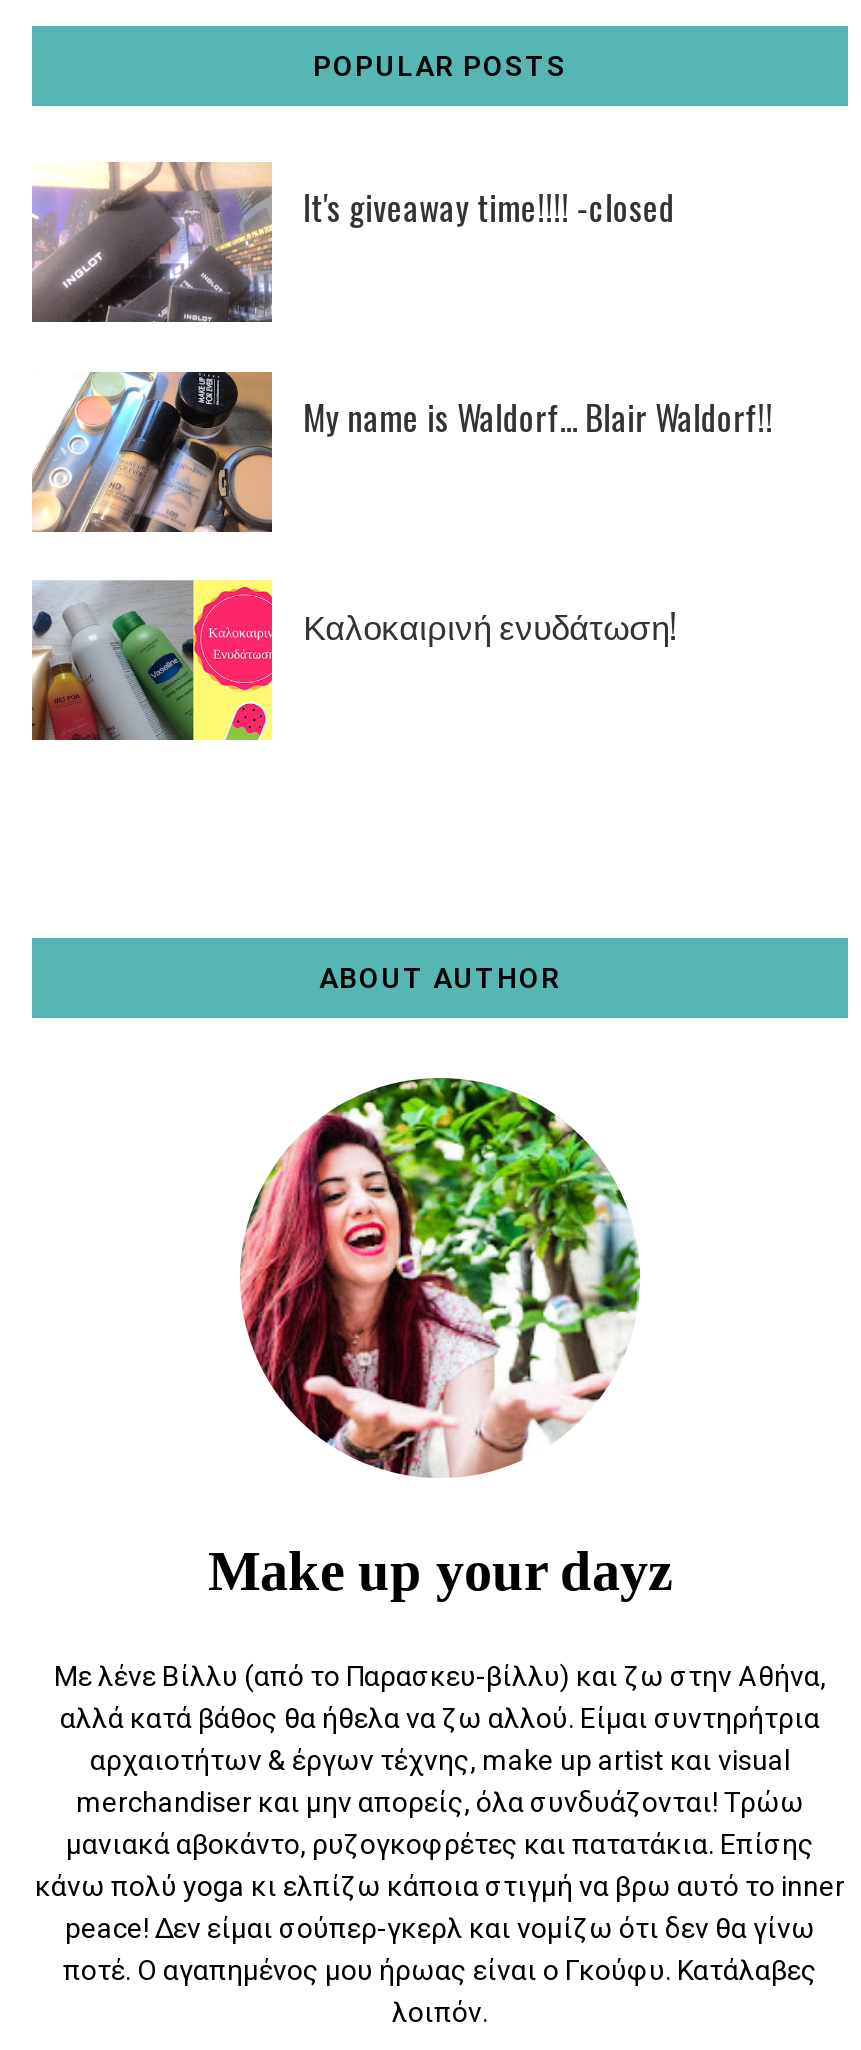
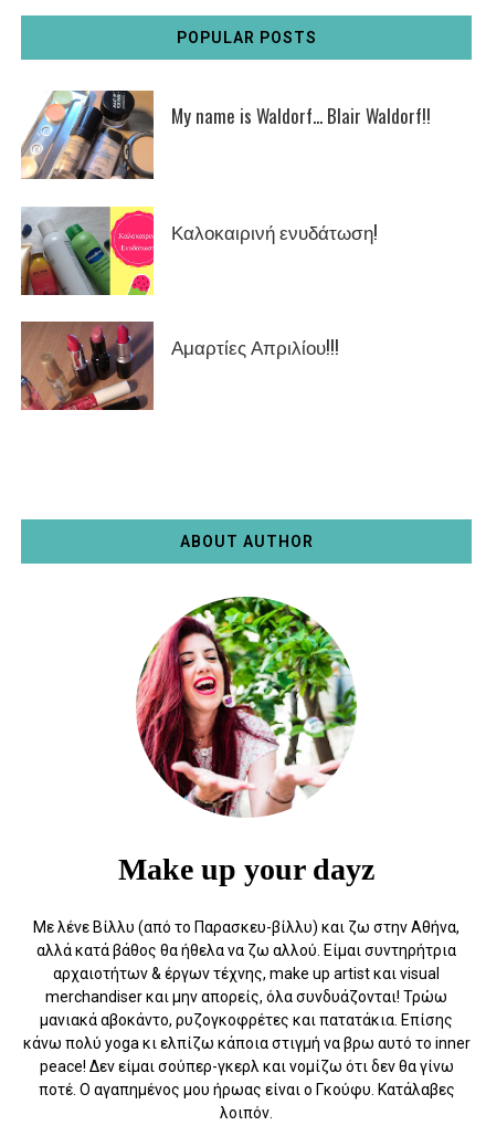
- [image]
- It's giveaway time!!!! -closed

moved up: [image] | My name is Waldorf... Blair Waldorf!! | Καλοκαιρινή ενυδάτωση!

moved up: [image]

+ [image]
+ Αμαρτίες Απριλίου!!!
